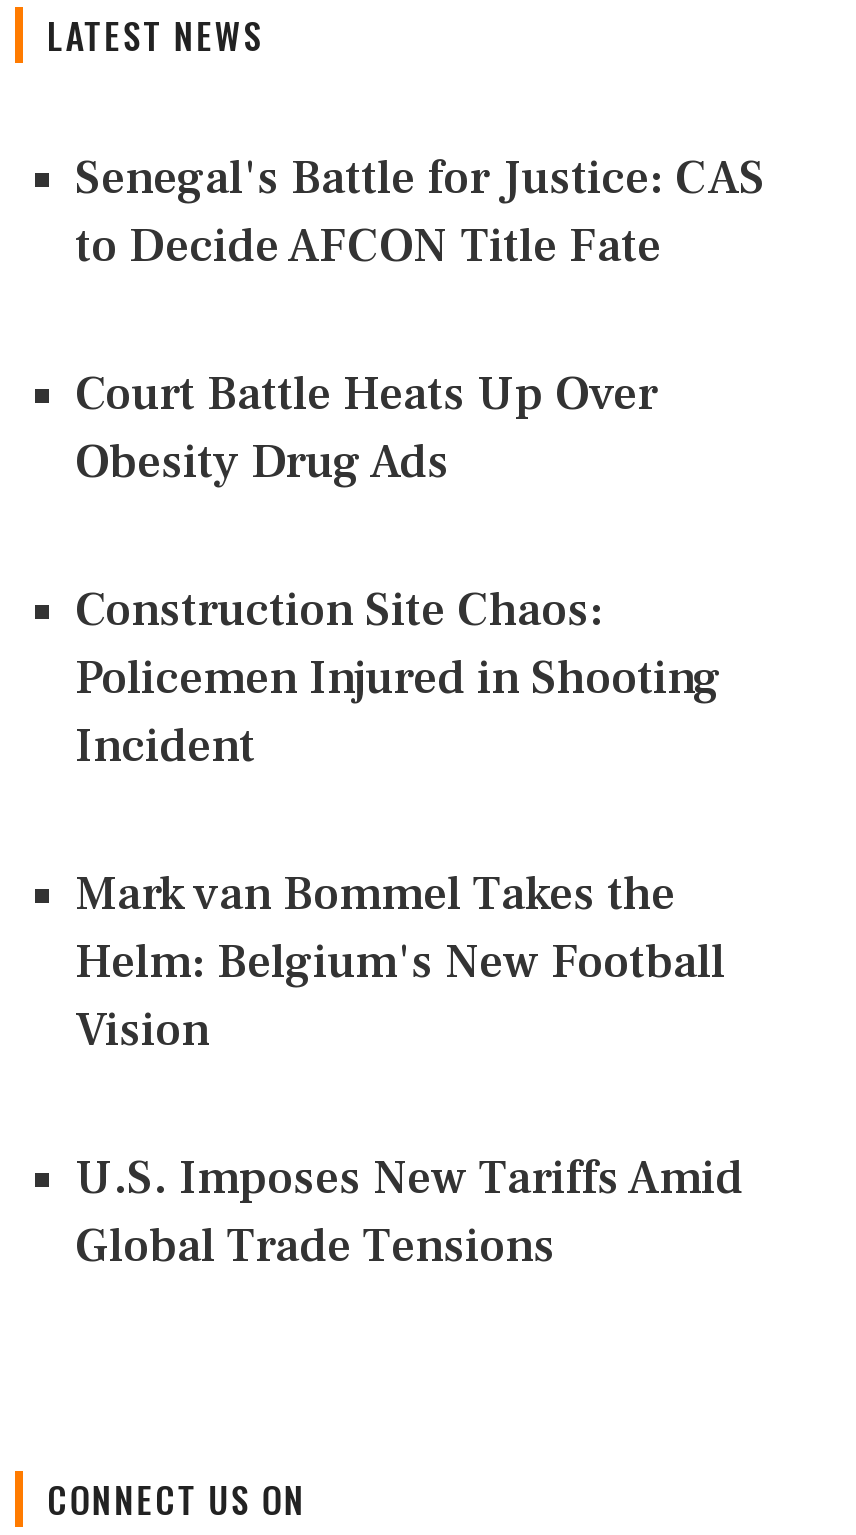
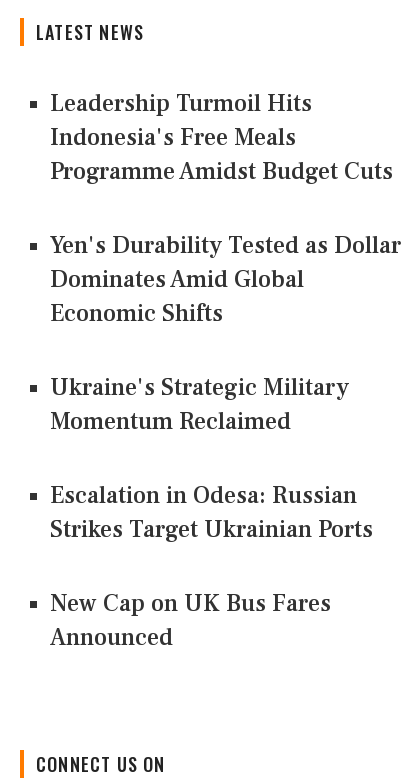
- Senegal's Battle for Justice: CAS
- to Decide AFCON Title Fate
+ Leadership Turmoil Hits
+ Indonesia's Free Meals
+ Programme Amidst Budget Cuts

- Court Battle Heats Up Over
- Obesity Drug Ads
+ Yen's Durability Tested as Dollar
+ Dominates Amid Global
+ Economic Shifts

- Construction Site Chaos:
- Policemen Injured in Shooting
- Incident
+ Ukraine's Strategic Military
+ Momentum Reclaimed

- Mark van Bommel Takes the
- Helm: Belgium's New Football
- Vision
+ Escalation in Odesa: Russian
+ Strikes Target Ukrainian Ports

- U.S. Imposes New Tariffs Amid
- Global Trade Tensions
+ New Cap on UK Bus Fares
+ Announced
